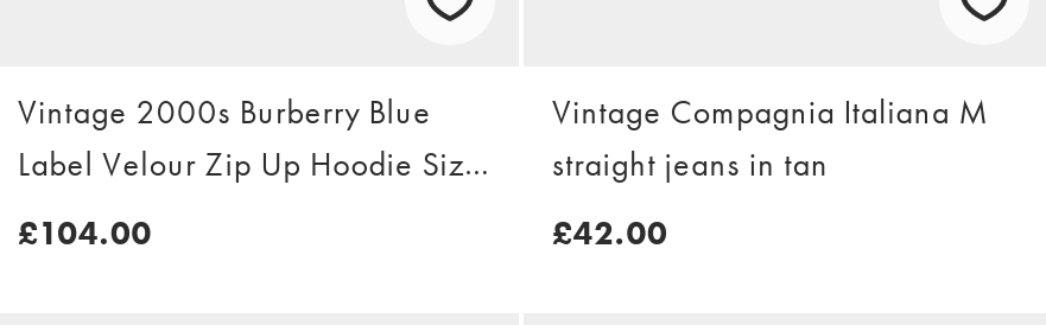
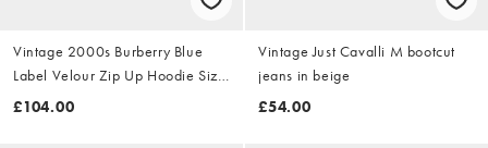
- Vintage Compagnia Italiana M
- straight jeans in tan
+ Vintage Just Cavalli M bootcut
+ jeans in beige

- £42.00
+ £54.00
